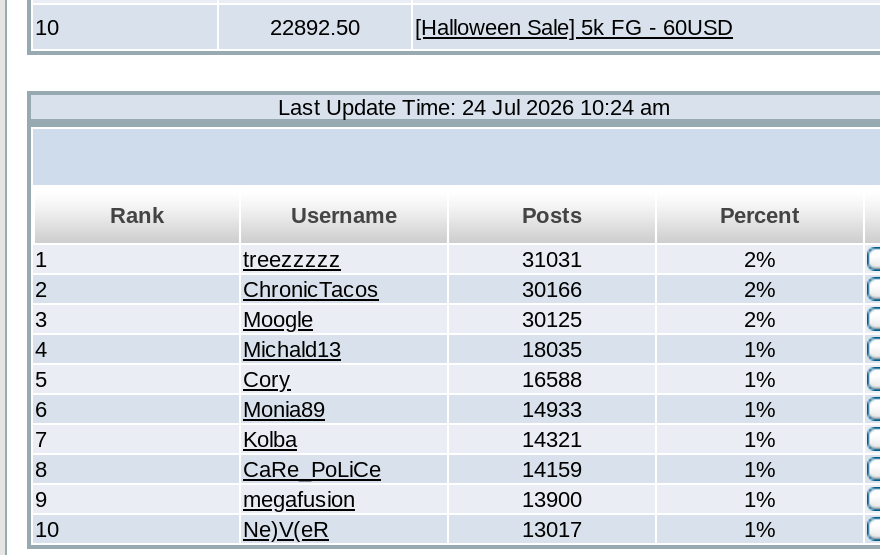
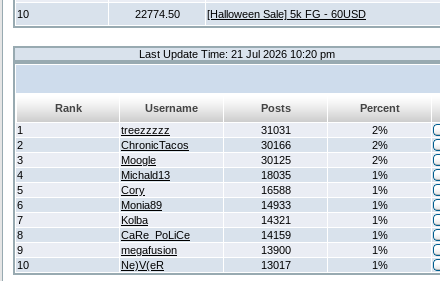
- 22892.50
+ 22774.50

- Last Update Time: 24 Jul 2026 10:24 am
+ Last Update Time: 21 Jul 2026 10:20 pm
